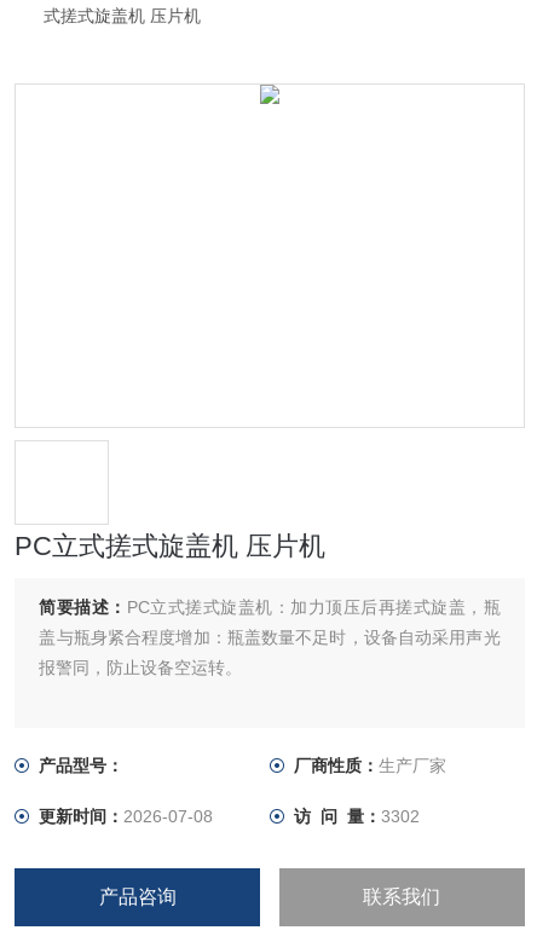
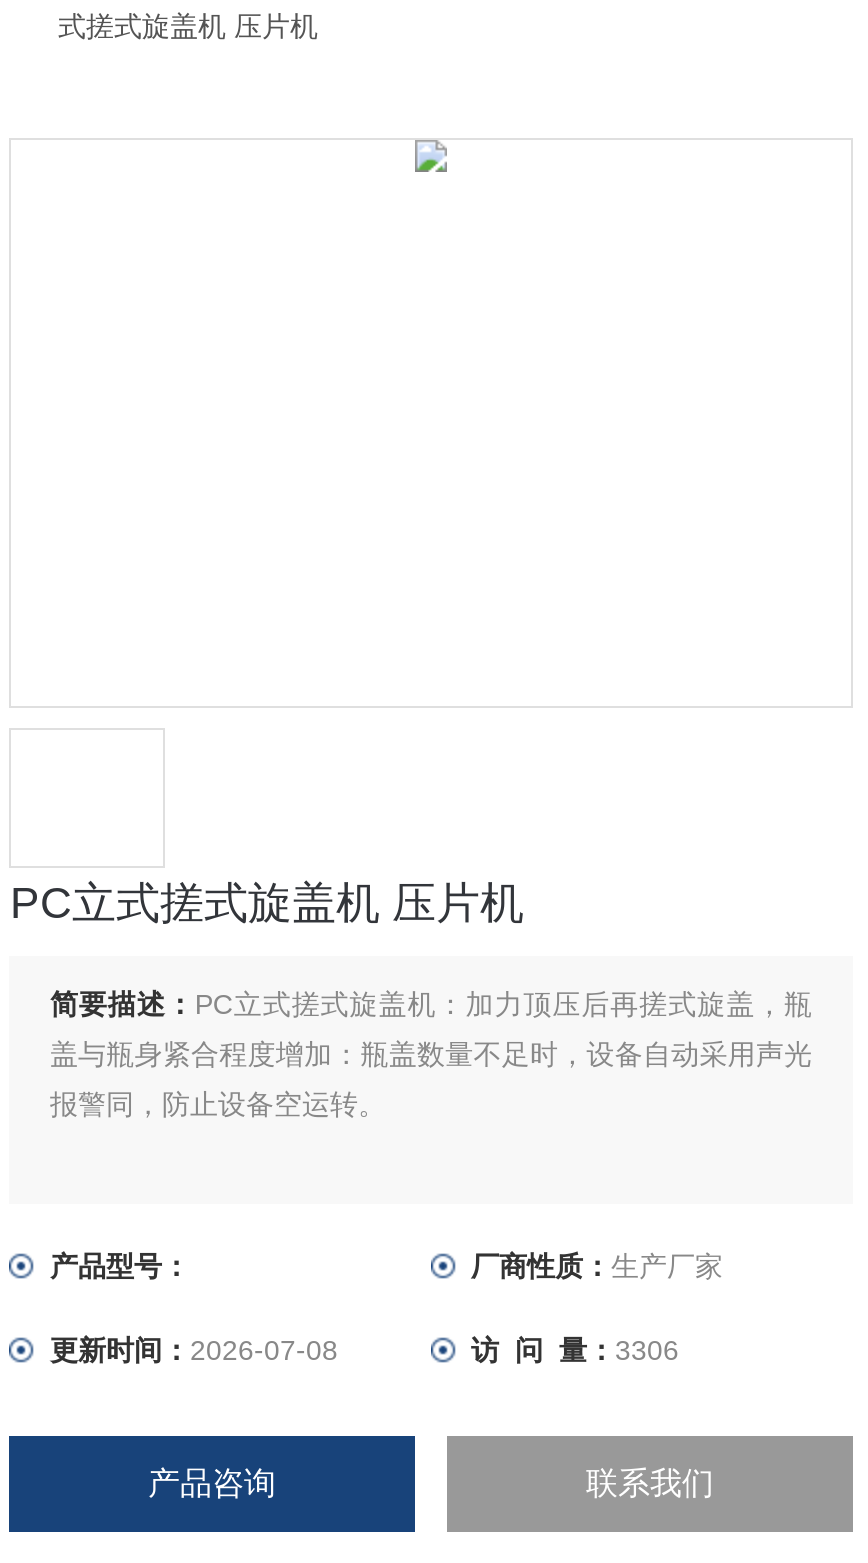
- 访 问 量：3302
+ 访 问 量：3306
